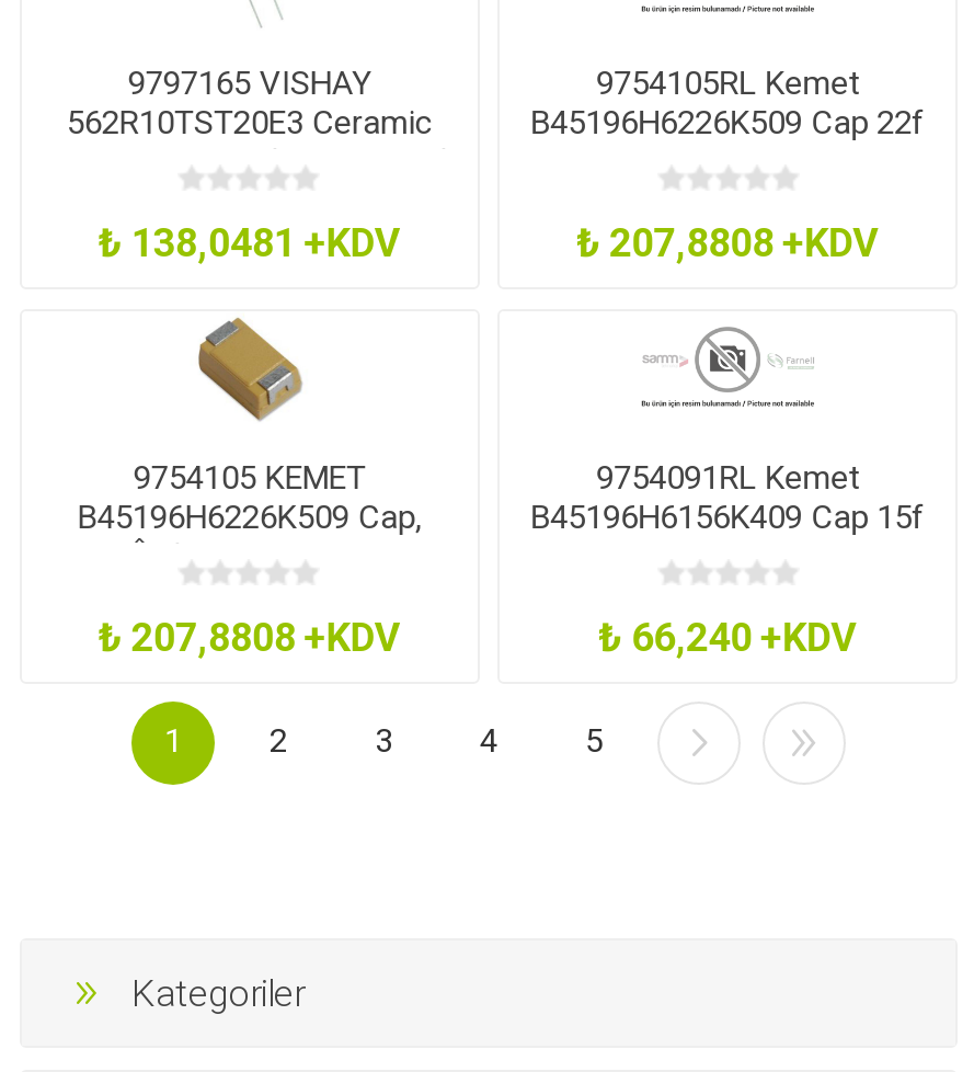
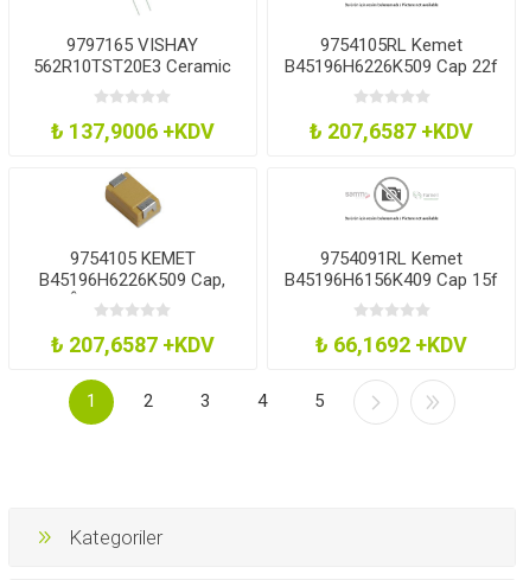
- ₺ 138,0481 +KDV
+ ₺ 137,9006 +KDV

- ₺ 207,8808 +KDV
+ ₺ 207,6587 +KDV

- ₺ 207,8808 +KDV
+ ₺ 207,6587 +KDV

- ₺ 66,240 +KDV
+ ₺ 66,1692 +KDV
